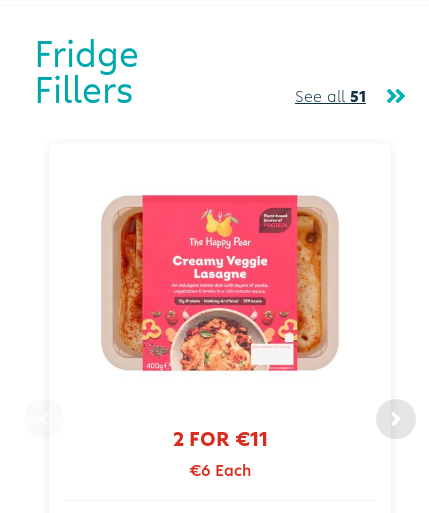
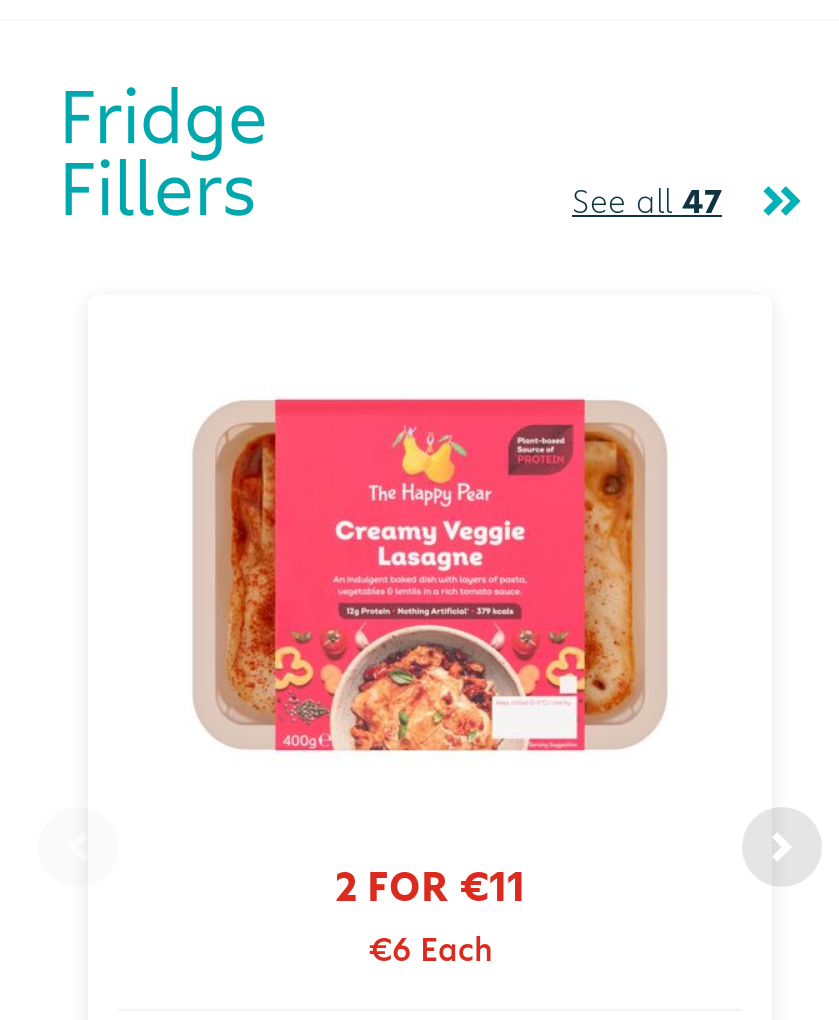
- See all 51
+ See all 47
